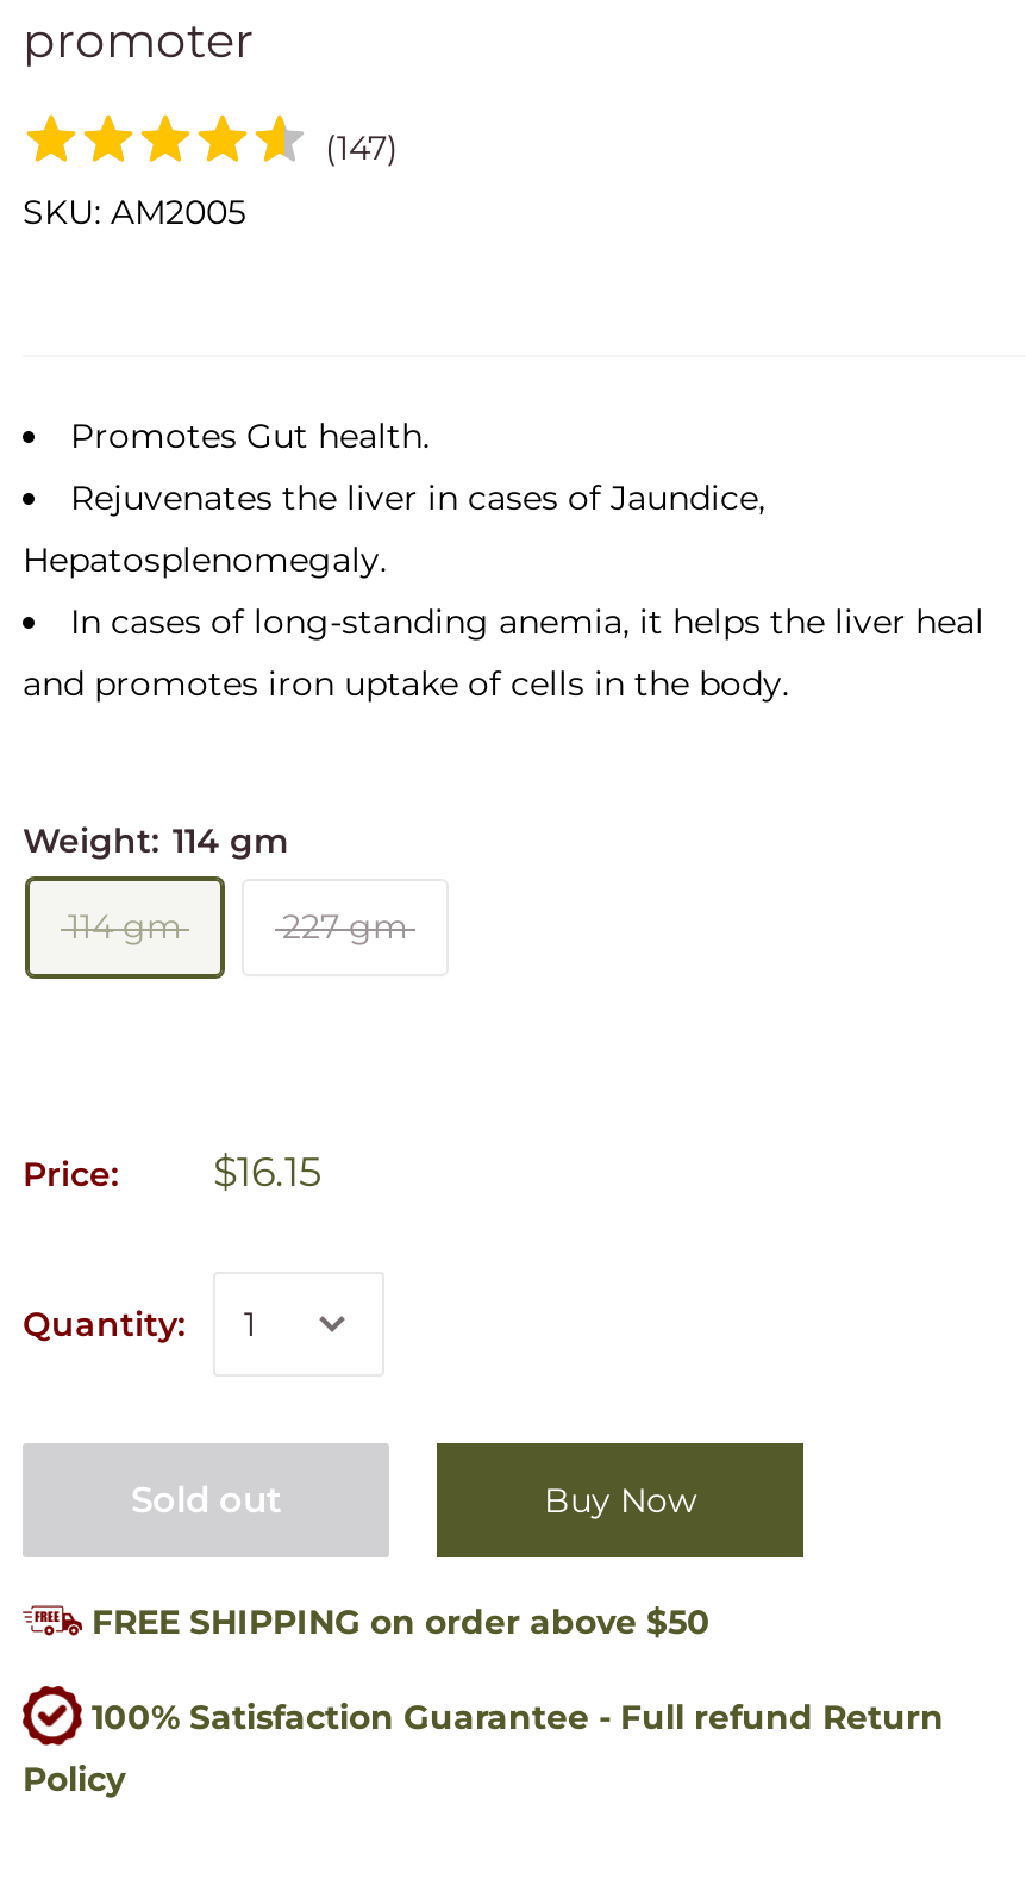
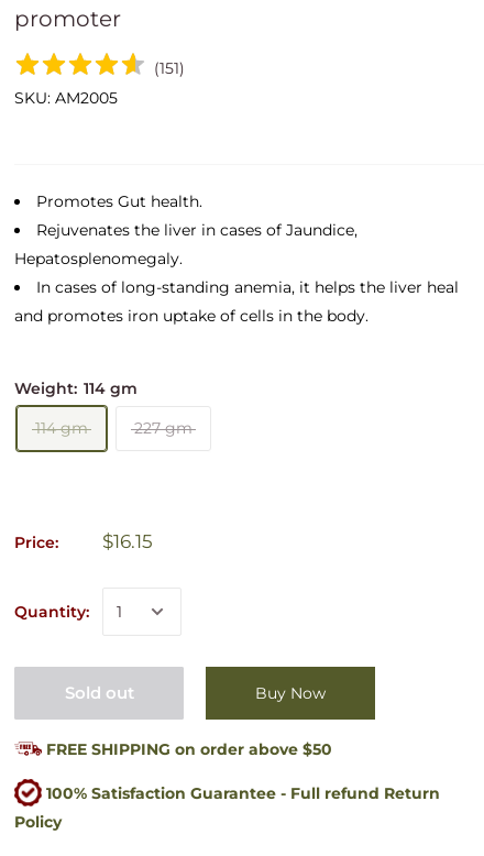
- (147)
+ (151)
